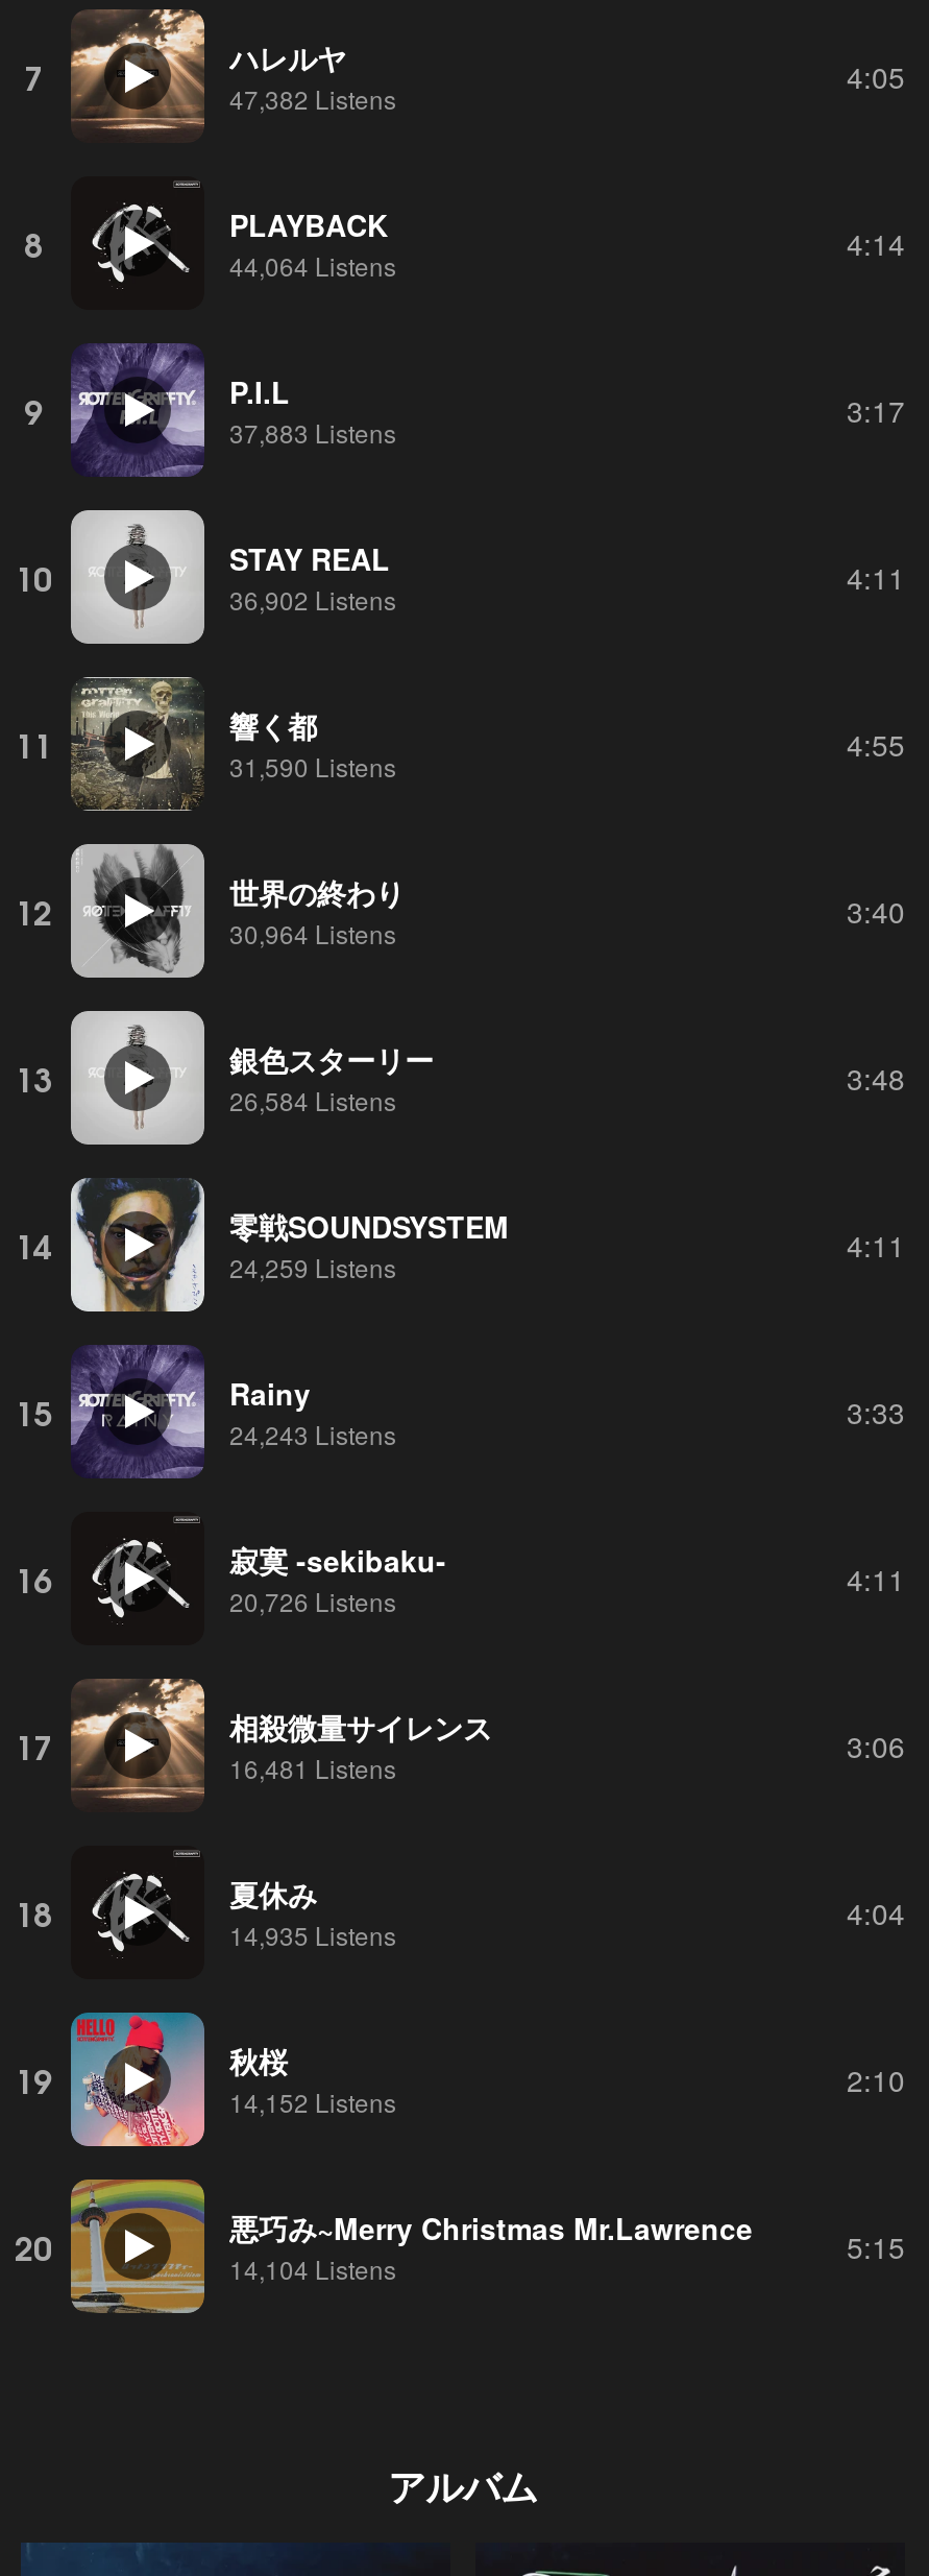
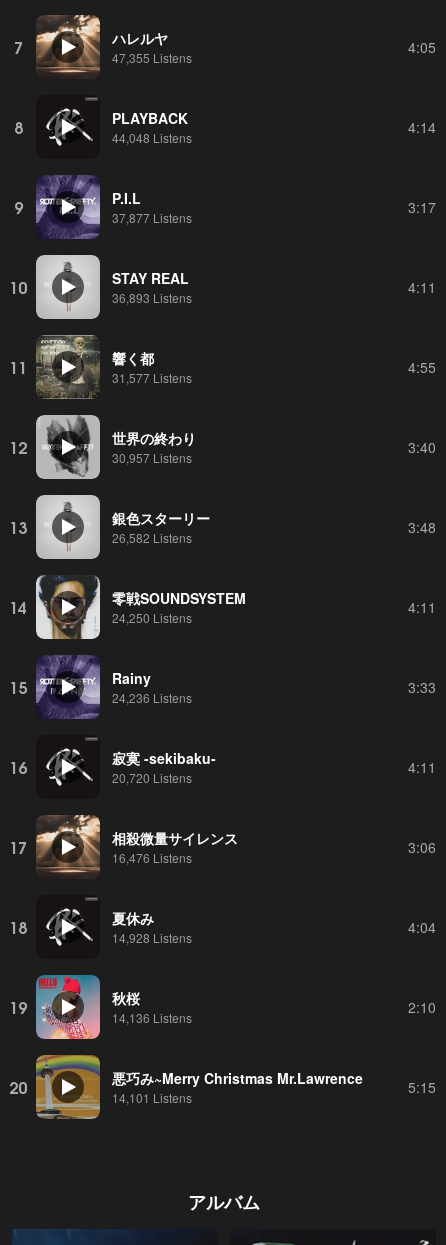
- 47,382 Listens
+ 47,355 Listens

- 44,064 Listens
+ 44,048 Listens

- 37,883 Listens
+ 37,877 Listens

- 36,902 Listens
+ 36,893 Listens

- 31,590 Listens
+ 31,577 Listens

- 30,964 Listens
+ 30,957 Listens

- 26,584 Listens
+ 26,582 Listens

- 24,259 Listens
+ 24,250 Listens

- 24,243 Listens
+ 24,236 Listens

- 20,726 Listens
+ 20,720 Listens

- 16,481 Listens
+ 16,476 Listens

- 14,935 Listens
+ 14,928 Listens

- 14,152 Listens
+ 14,136 Listens

- 14,104 Listens
+ 14,101 Listens
